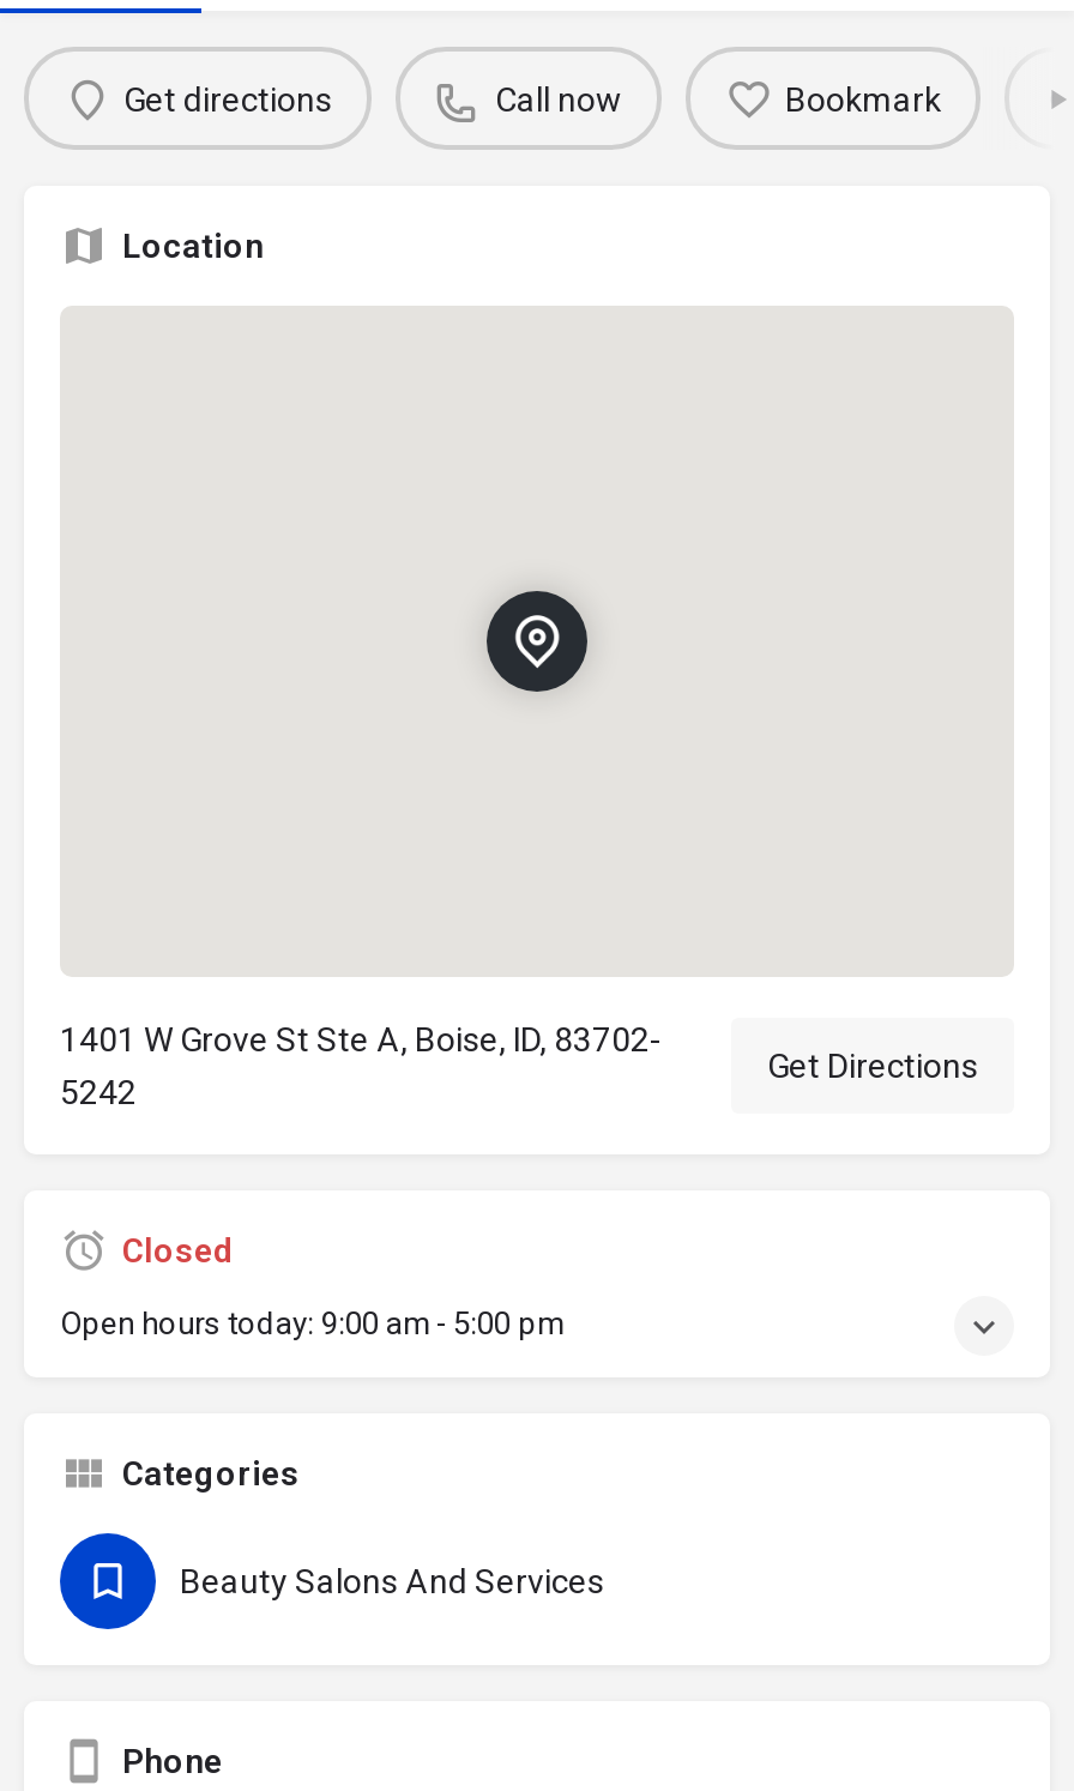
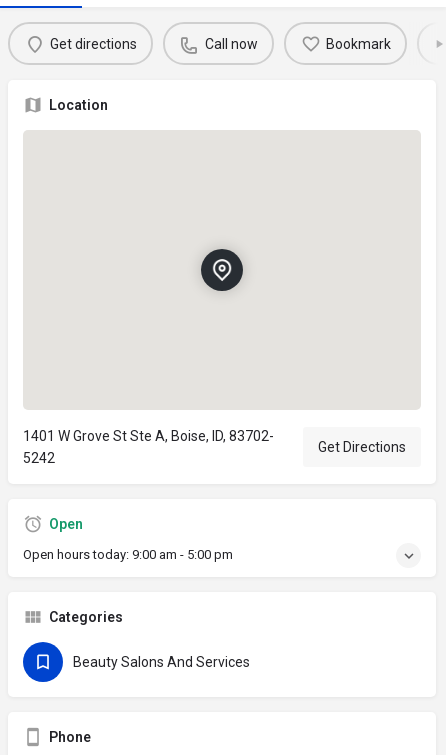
- Closed
+ Open
